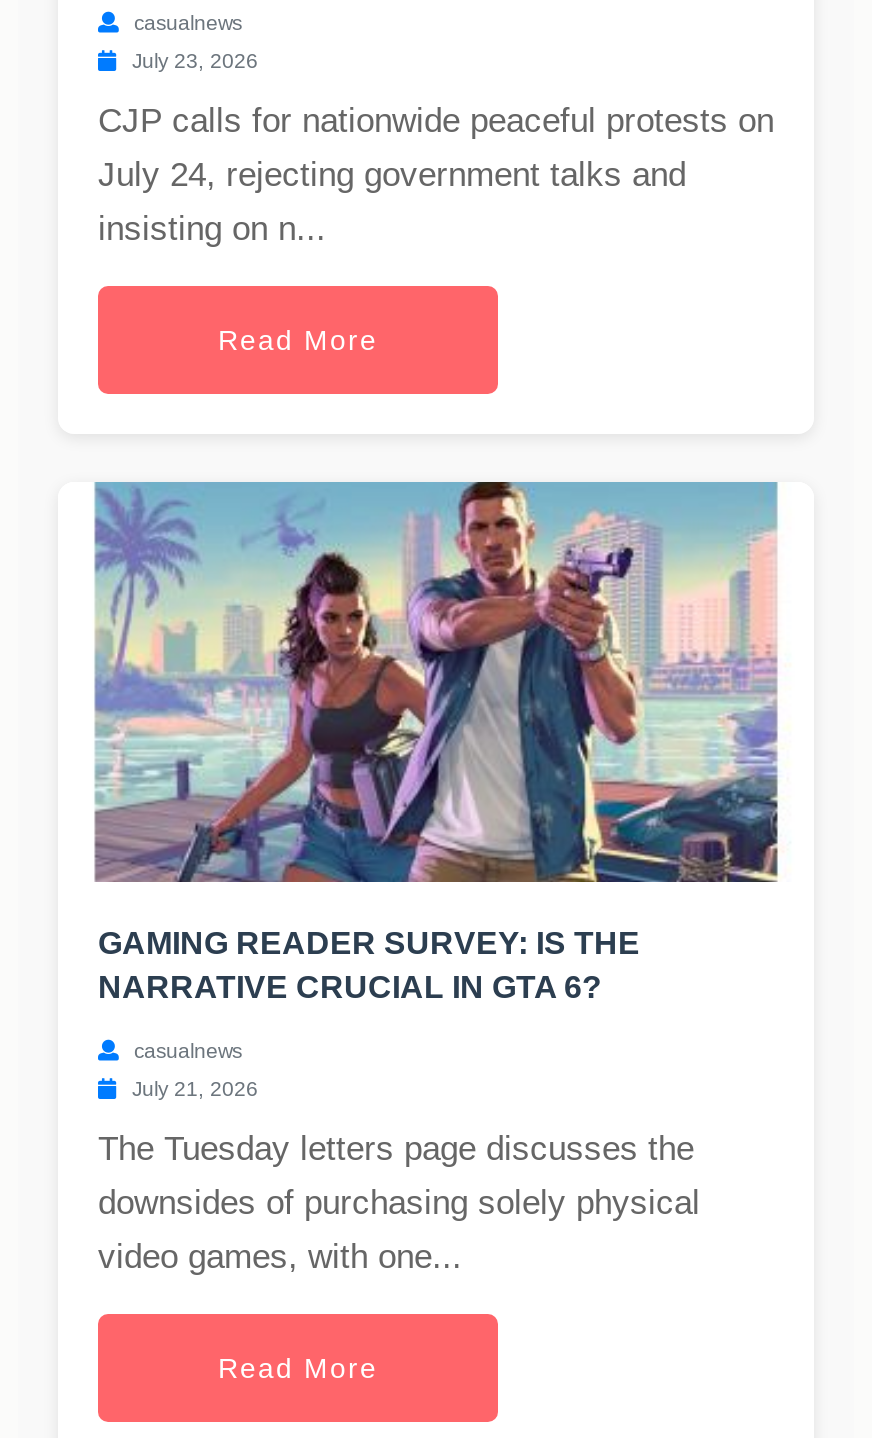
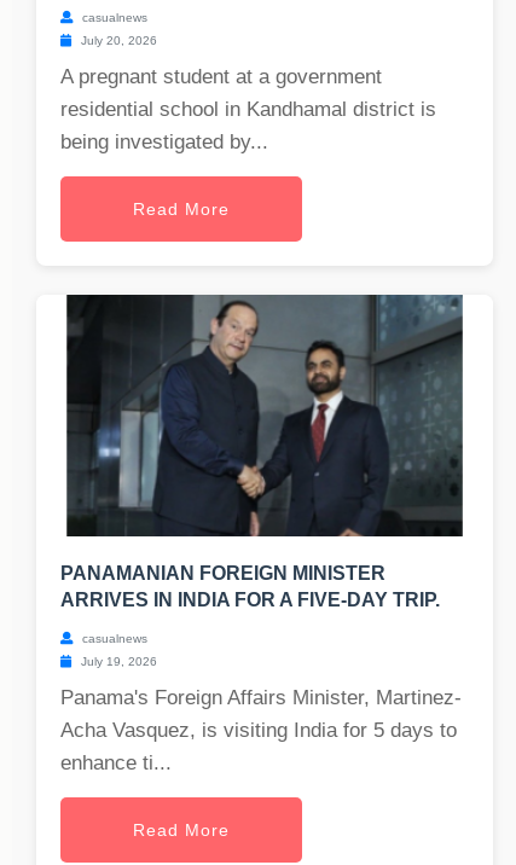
- July 23, 2026
+ July 20, 2026

- CJP calls for nationwide peaceful protests on
- July 24, rejecting government talks and
- insisting on n...
+ A pregnant student at a government
+ residential school in Kandhamal district is
+ being investigated by...

- [image]
- GAMING READER SURVEY: IS THE
- NARRATIVE CRUCIAL IN GTA 6?
+ [image]
+ PANAMANIAN FOREIGN MINISTER
+ ARRIVES IN INDIA FOR A FIVE-DAY TRIP.

- July 21, 2026
+ July 19, 2026

- The Tuesday letters page discusses the
- downsides of purchasing solely physical
- video games, with one...
+ Panama's Foreign Affairs Minister, Martinez-
+ Acha Vasquez, is visiting India for 5 days to
+ enhance ti...
